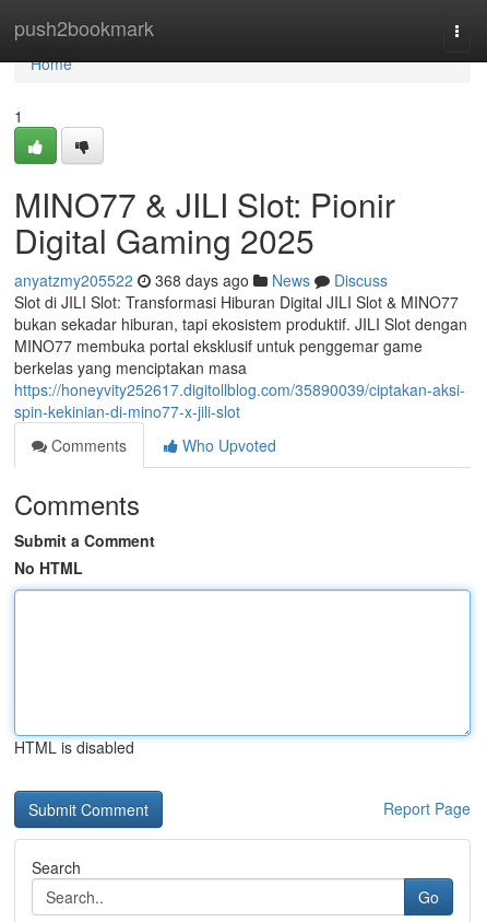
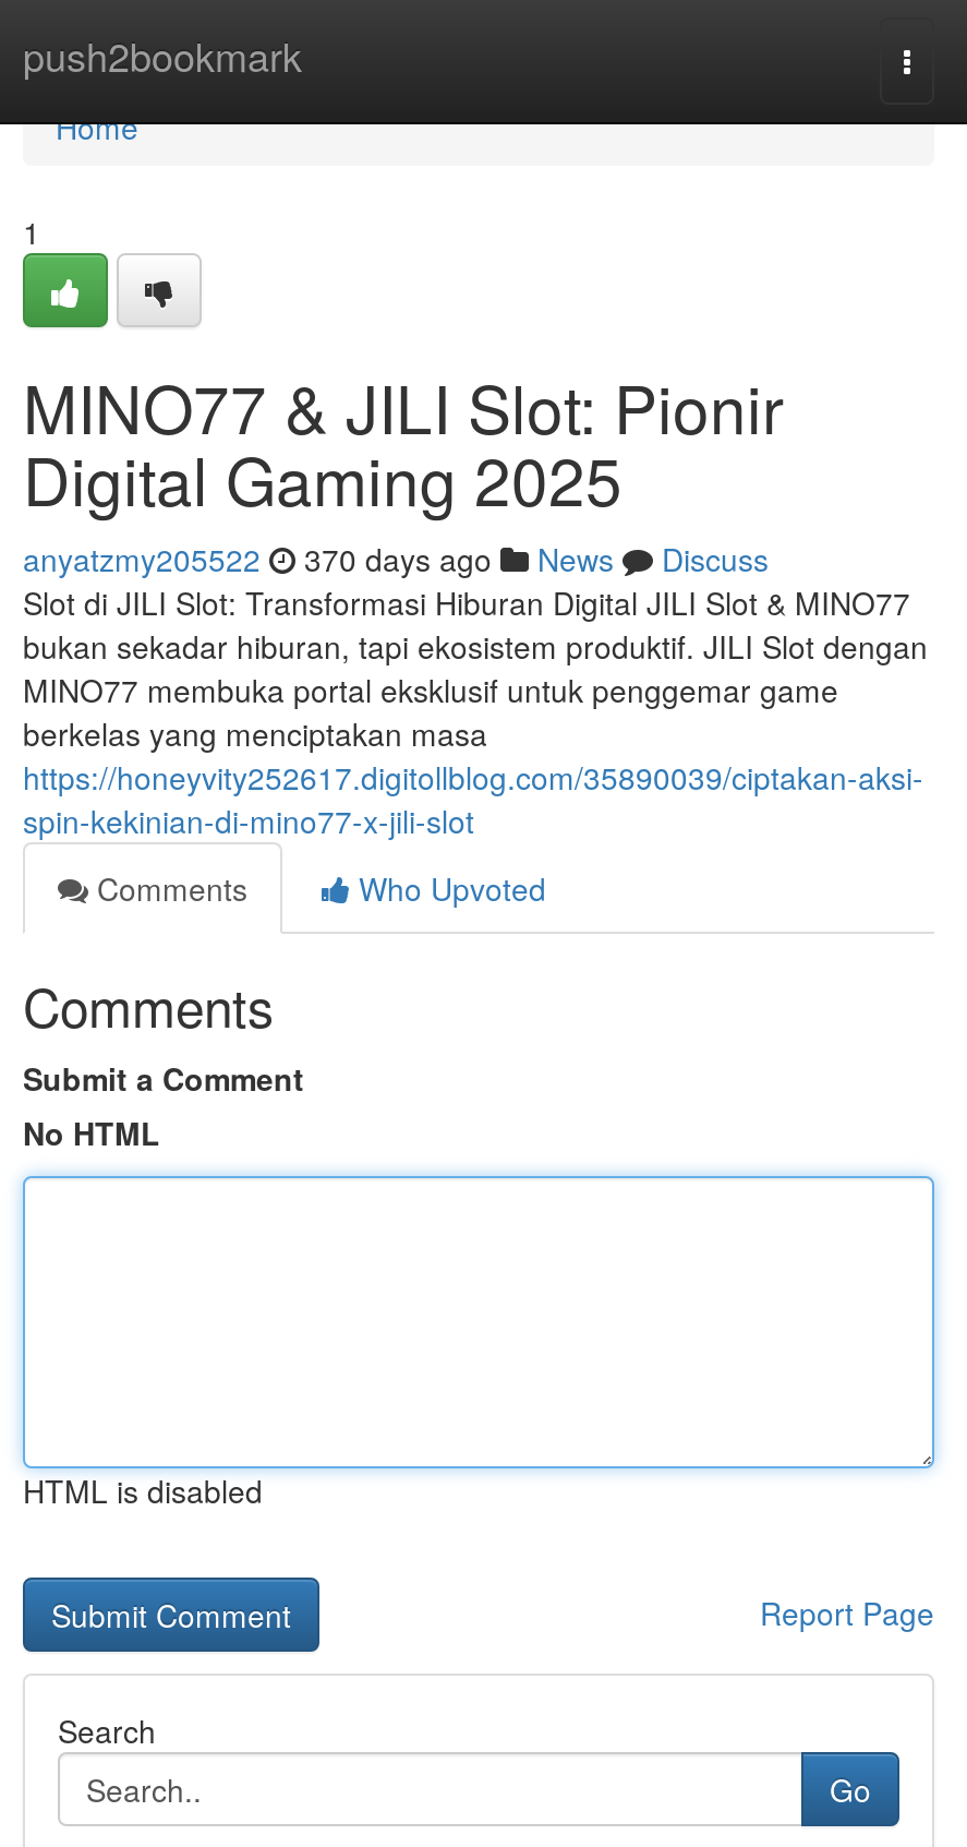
- anyatzmy205522 368 days ago News Discuss
+ anyatzmy205522 370 days ago News Discuss
